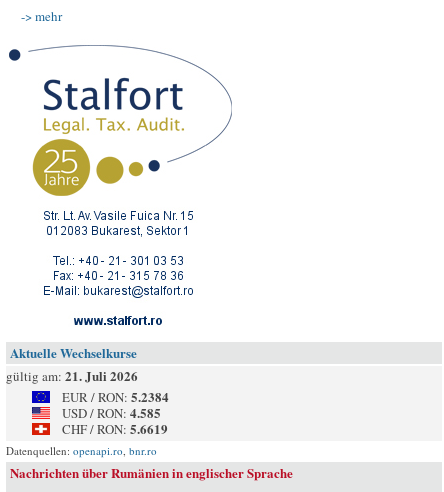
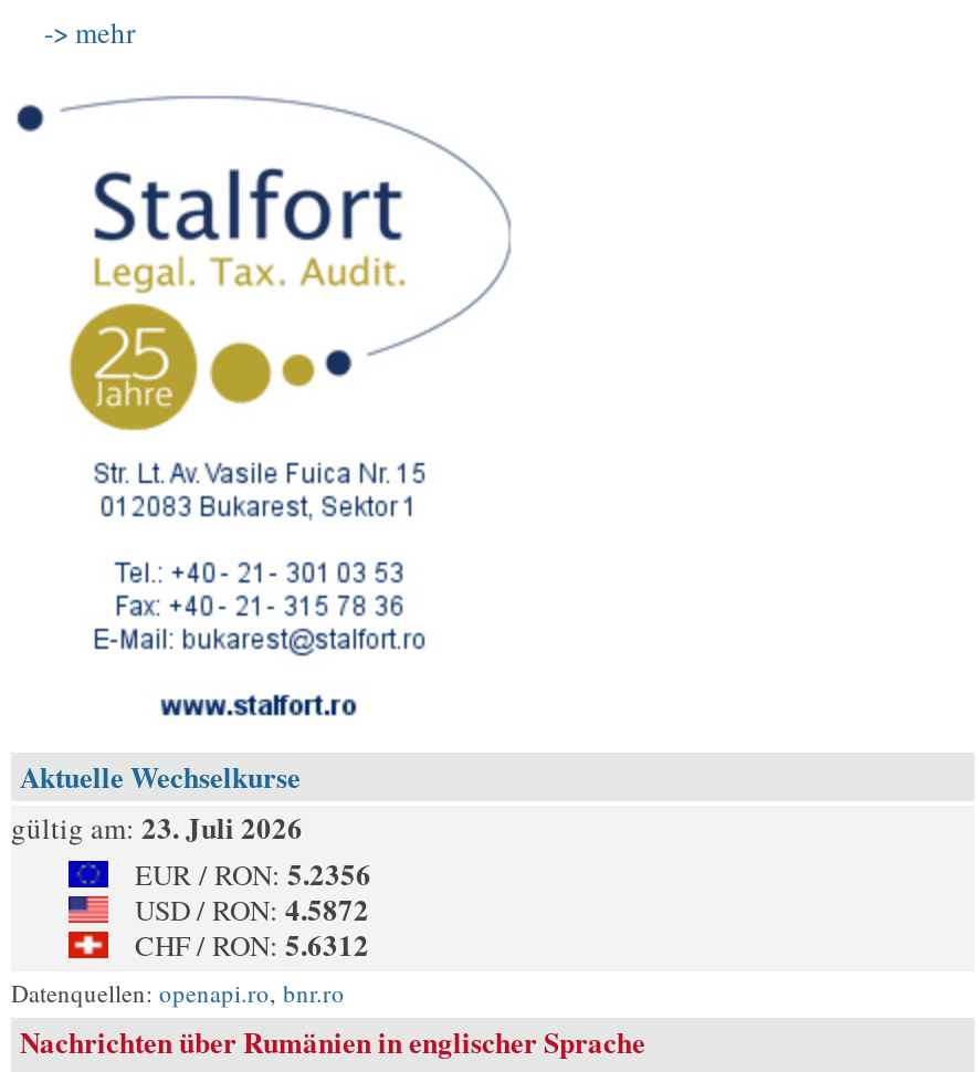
- gültig am: 21. Juli 2026
+ gültig am: 23. Juli 2026

- EUR / RON: 5.2384
+ EUR / RON: 5.2356

- USD / RON: 4.585
+ USD / RON: 4.5872

- CHF / RON: 5.6619
+ CHF / RON: 5.6312
